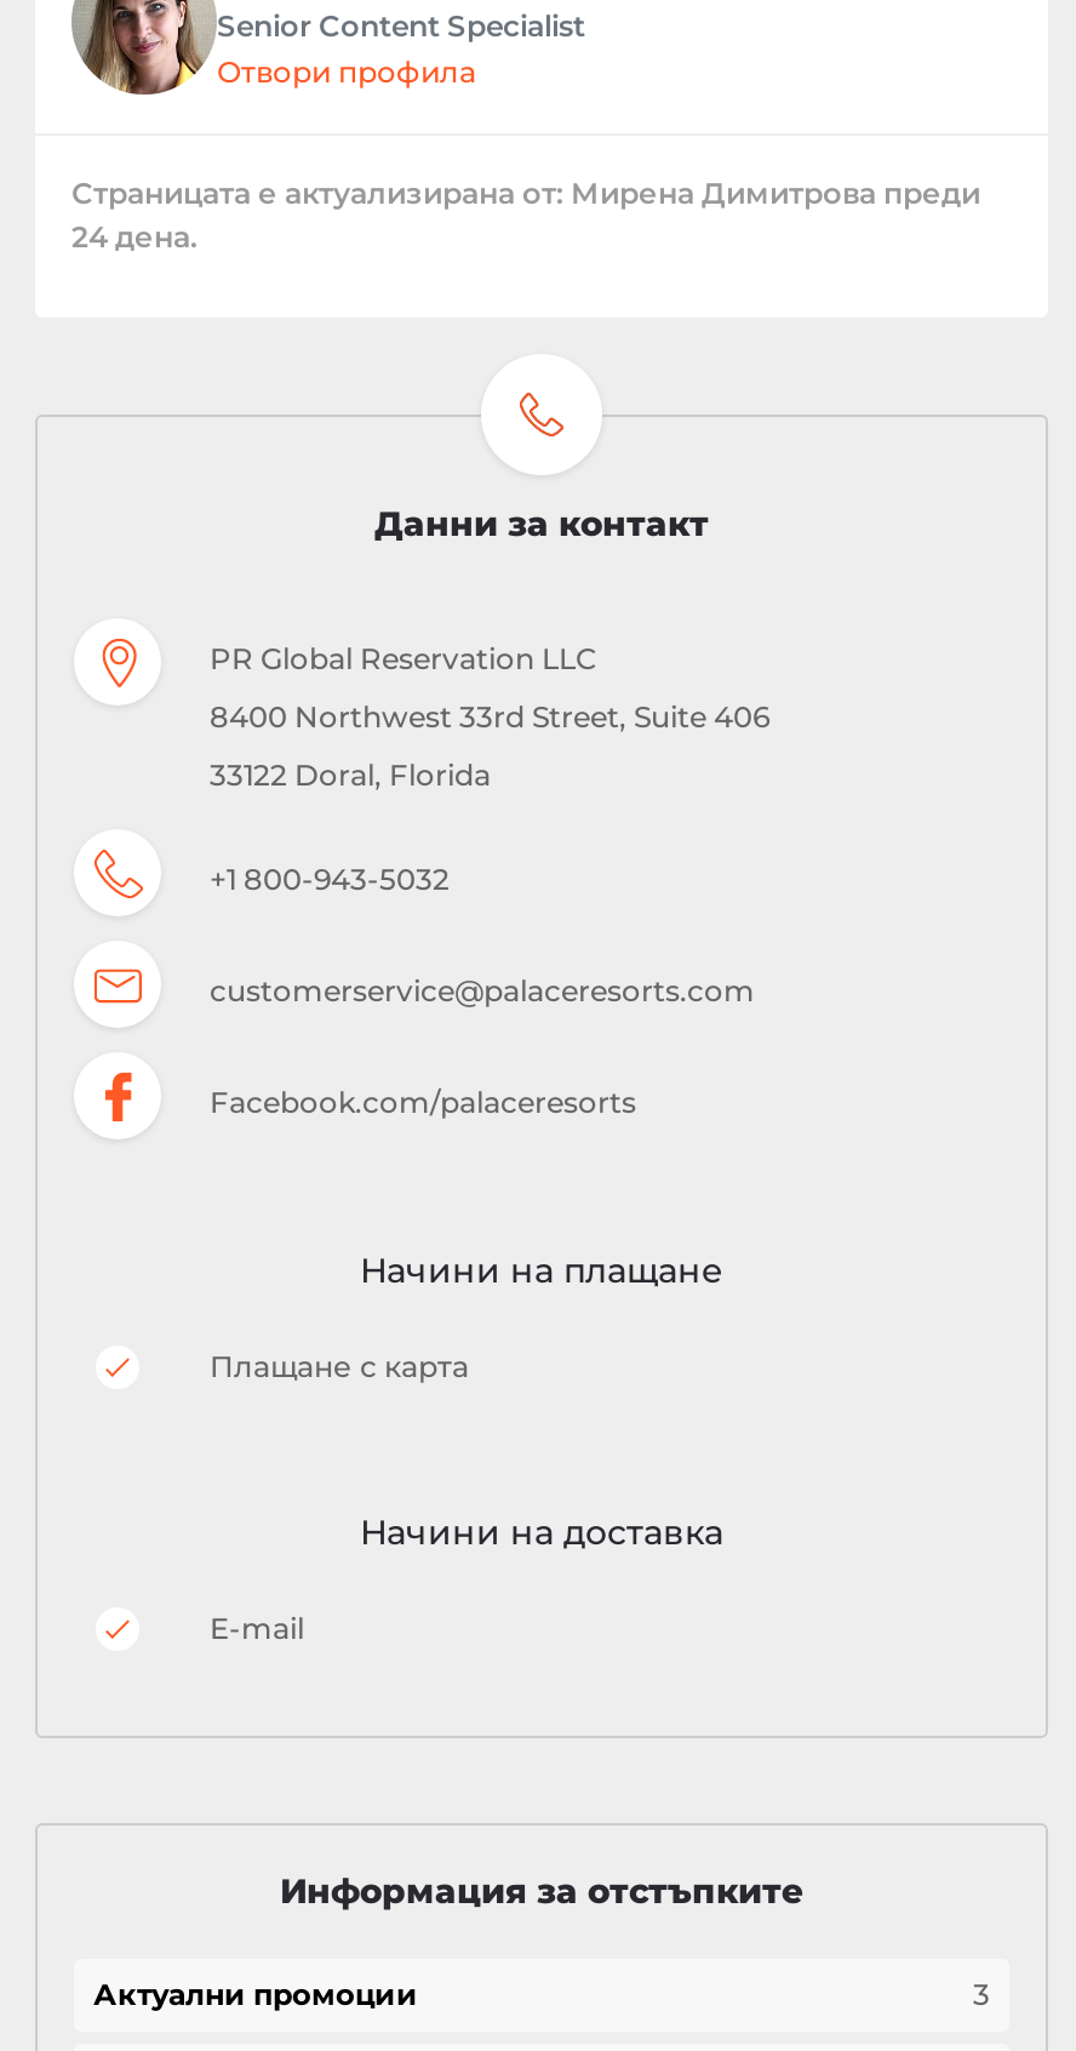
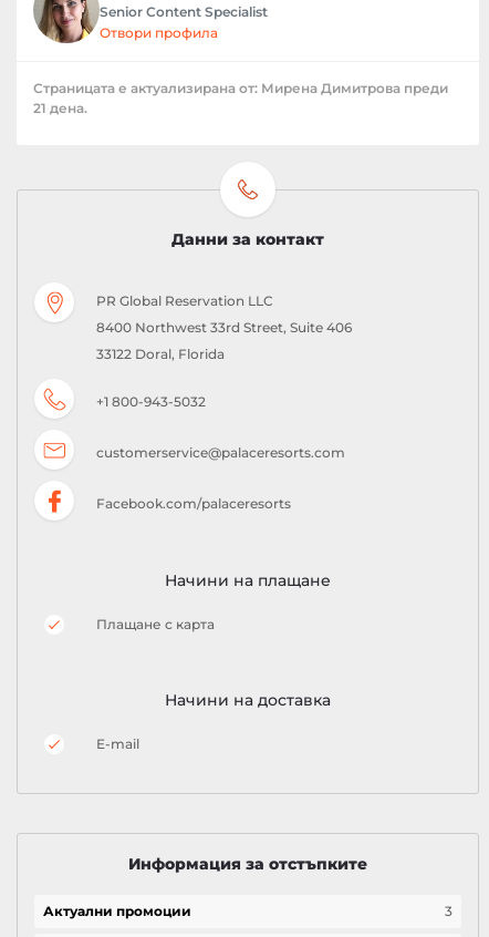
- 24 дена.
+ 21 дена.
